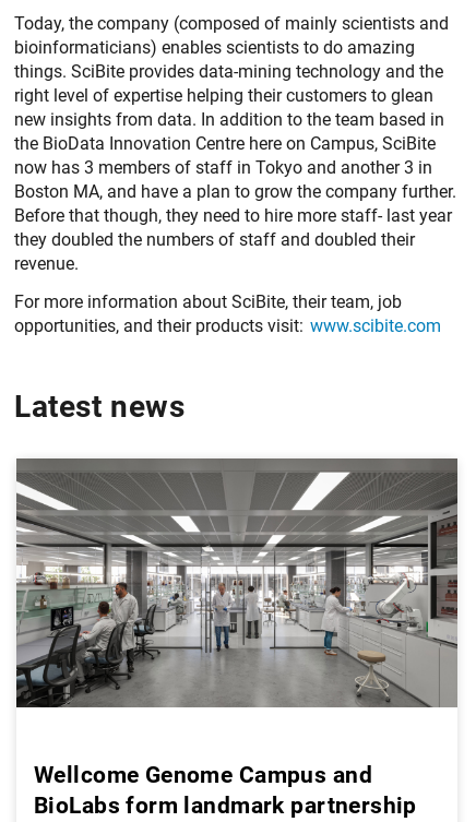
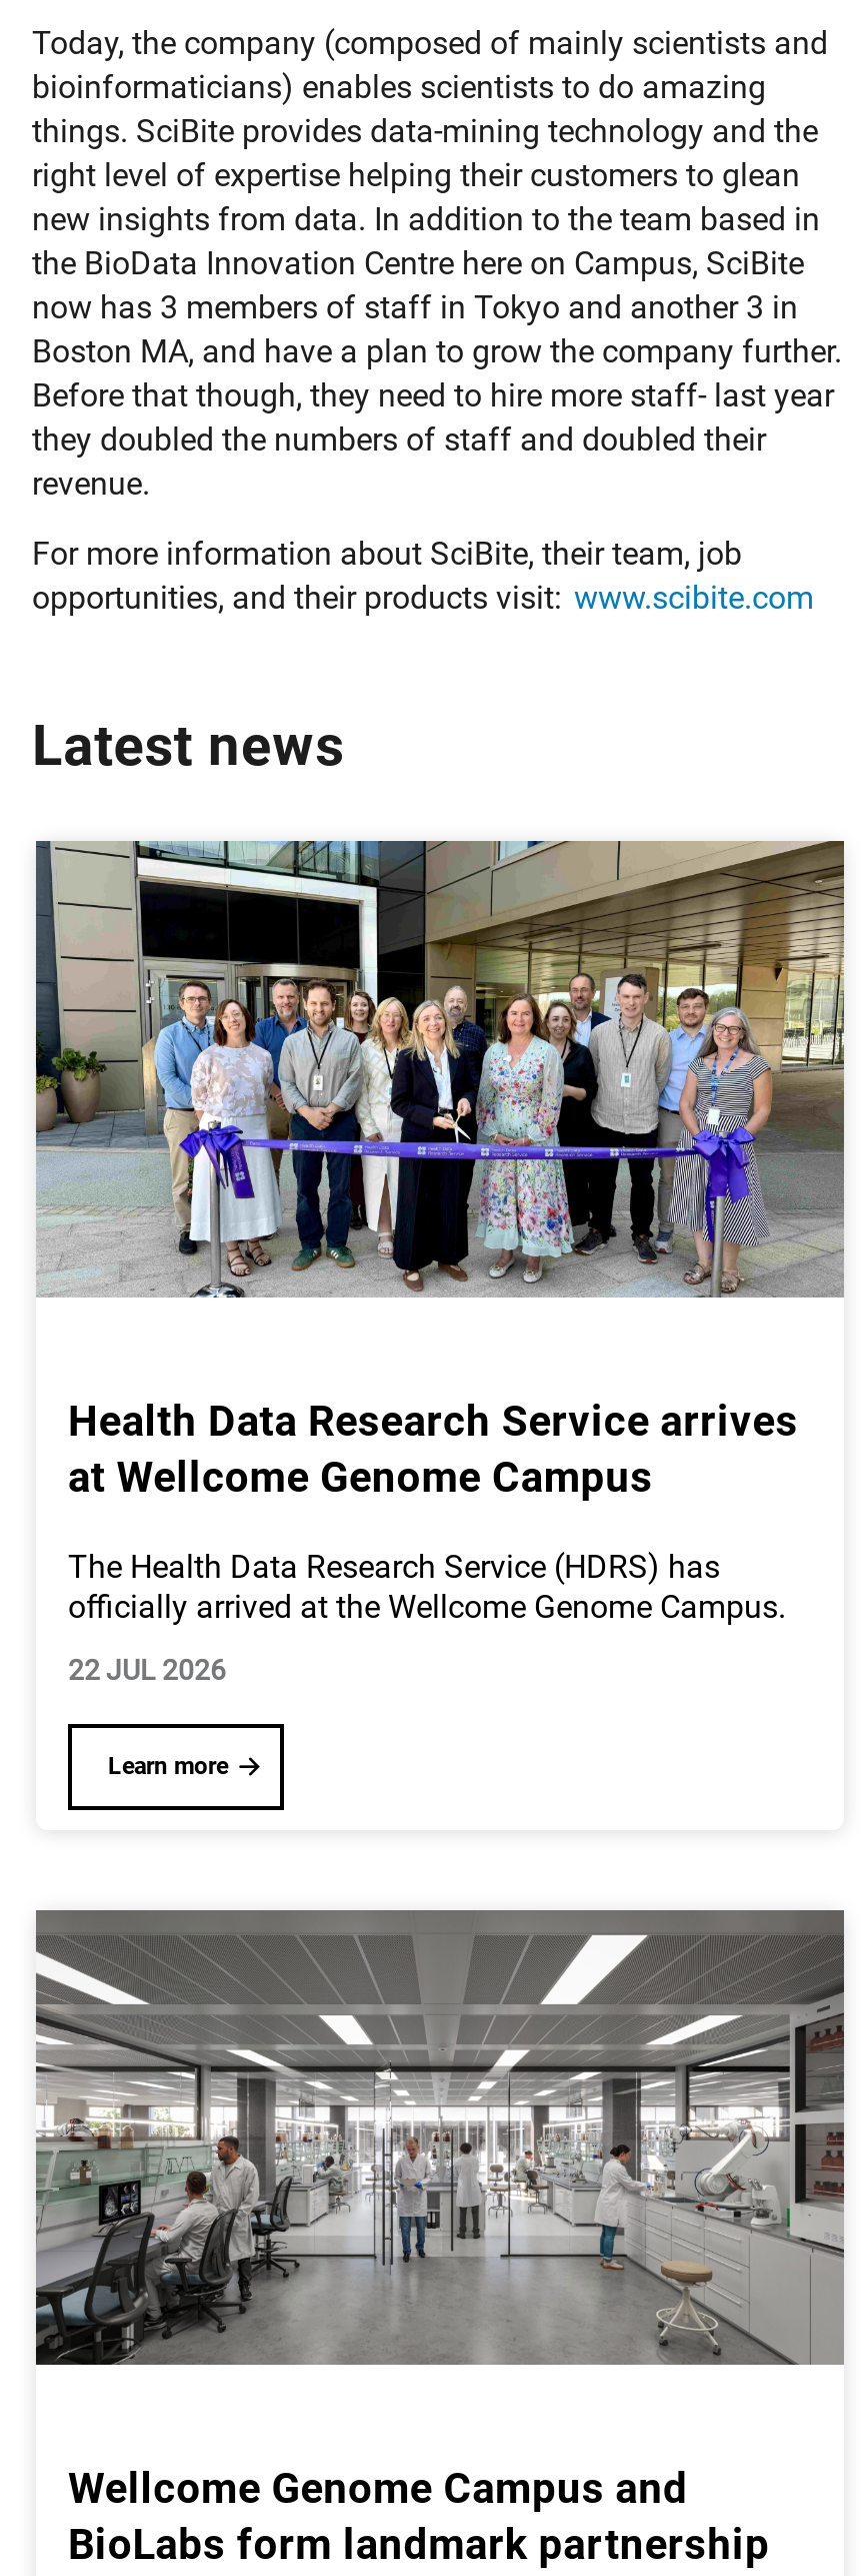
+ [image]

+ Health Data Research Service arrives
+ at Wellcome Genome Campus
+ The Health Data Research Service (HDRS) has
+ officially arrived at the Wellcome Genome Campus.
+ 22 JUL 2026
+ Learn more
